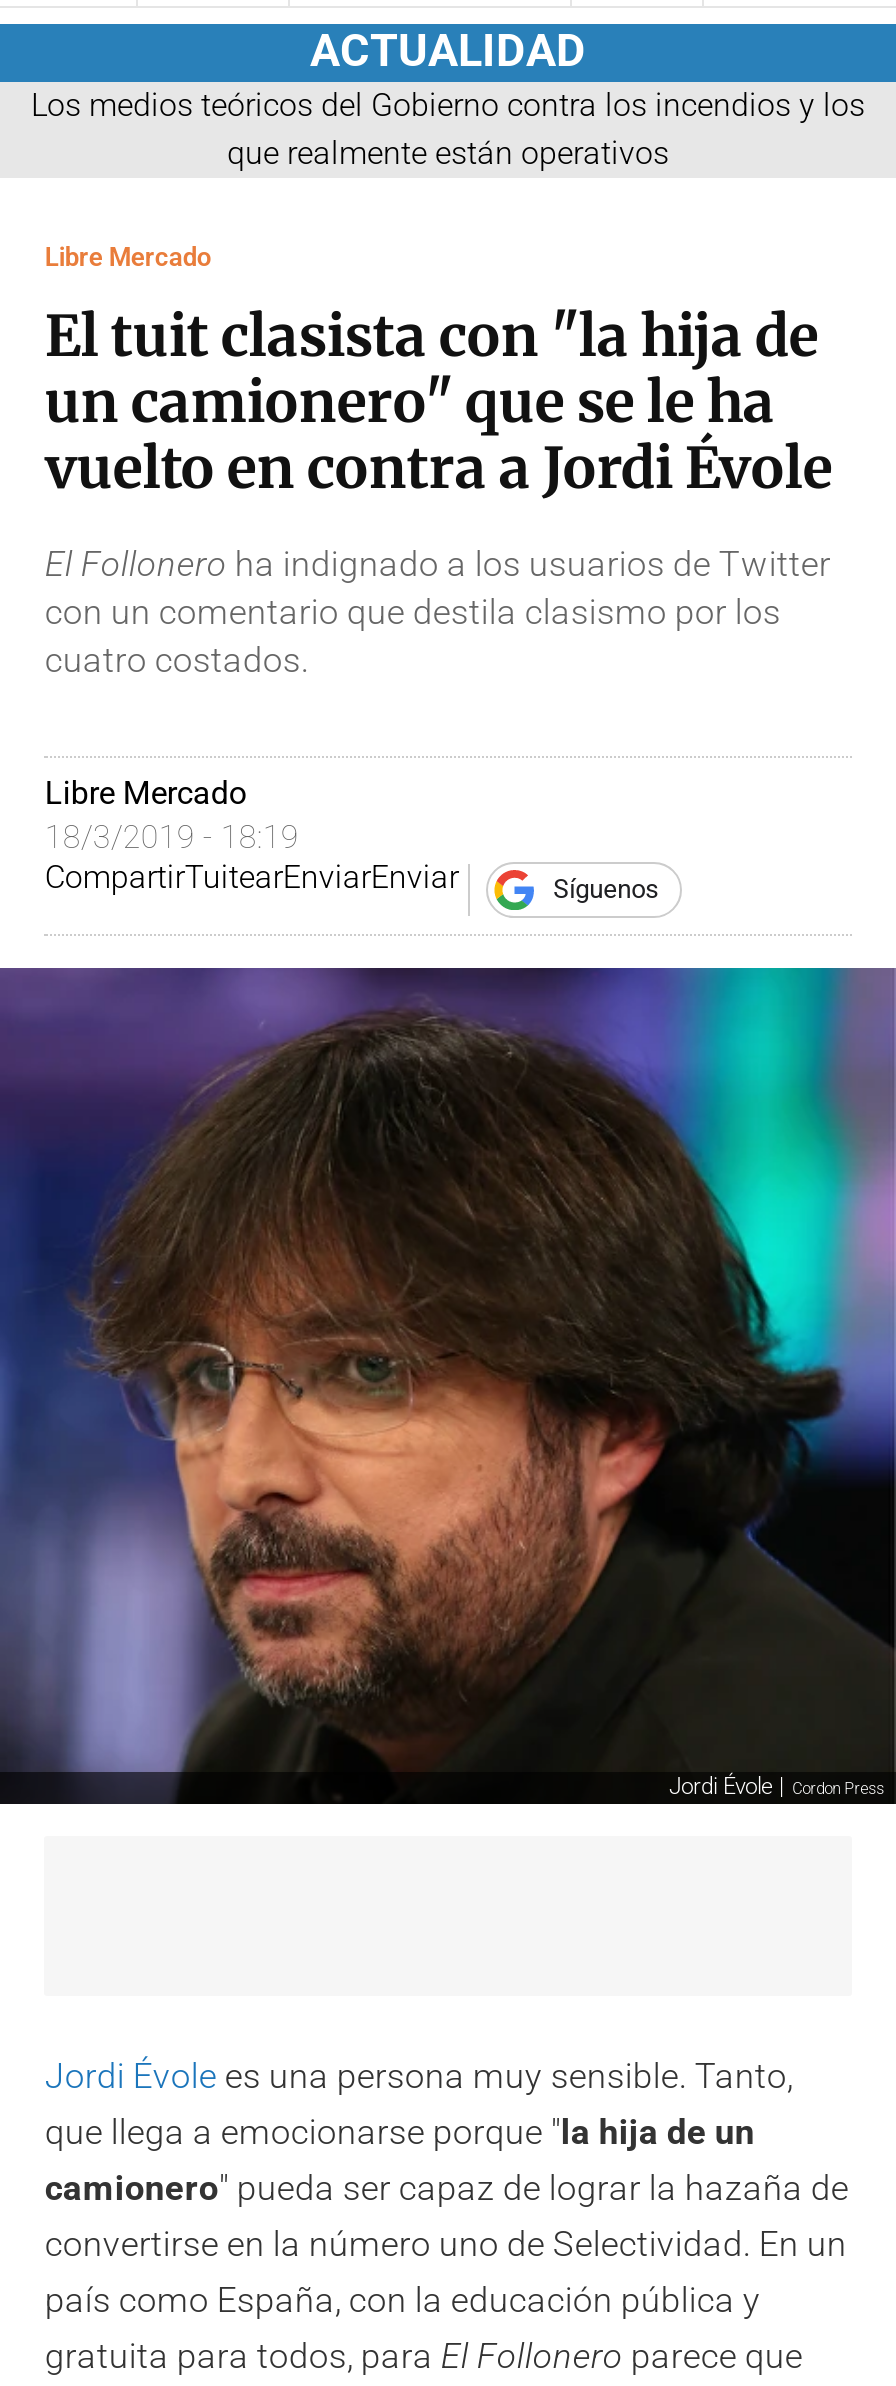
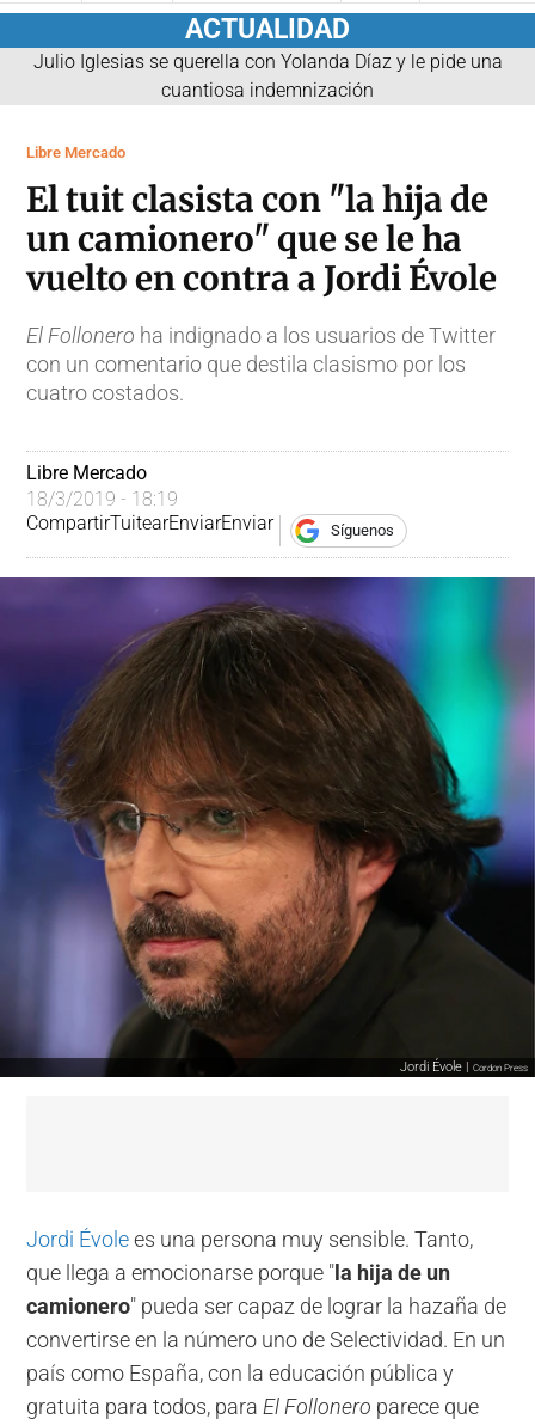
- Los medios teóricos del Gobierno contra los incendios y los
- que realmente están operativos
+ Julio Iglesias se querella con Yolanda Díaz y le pide una
+ cuantiosa indemnización
